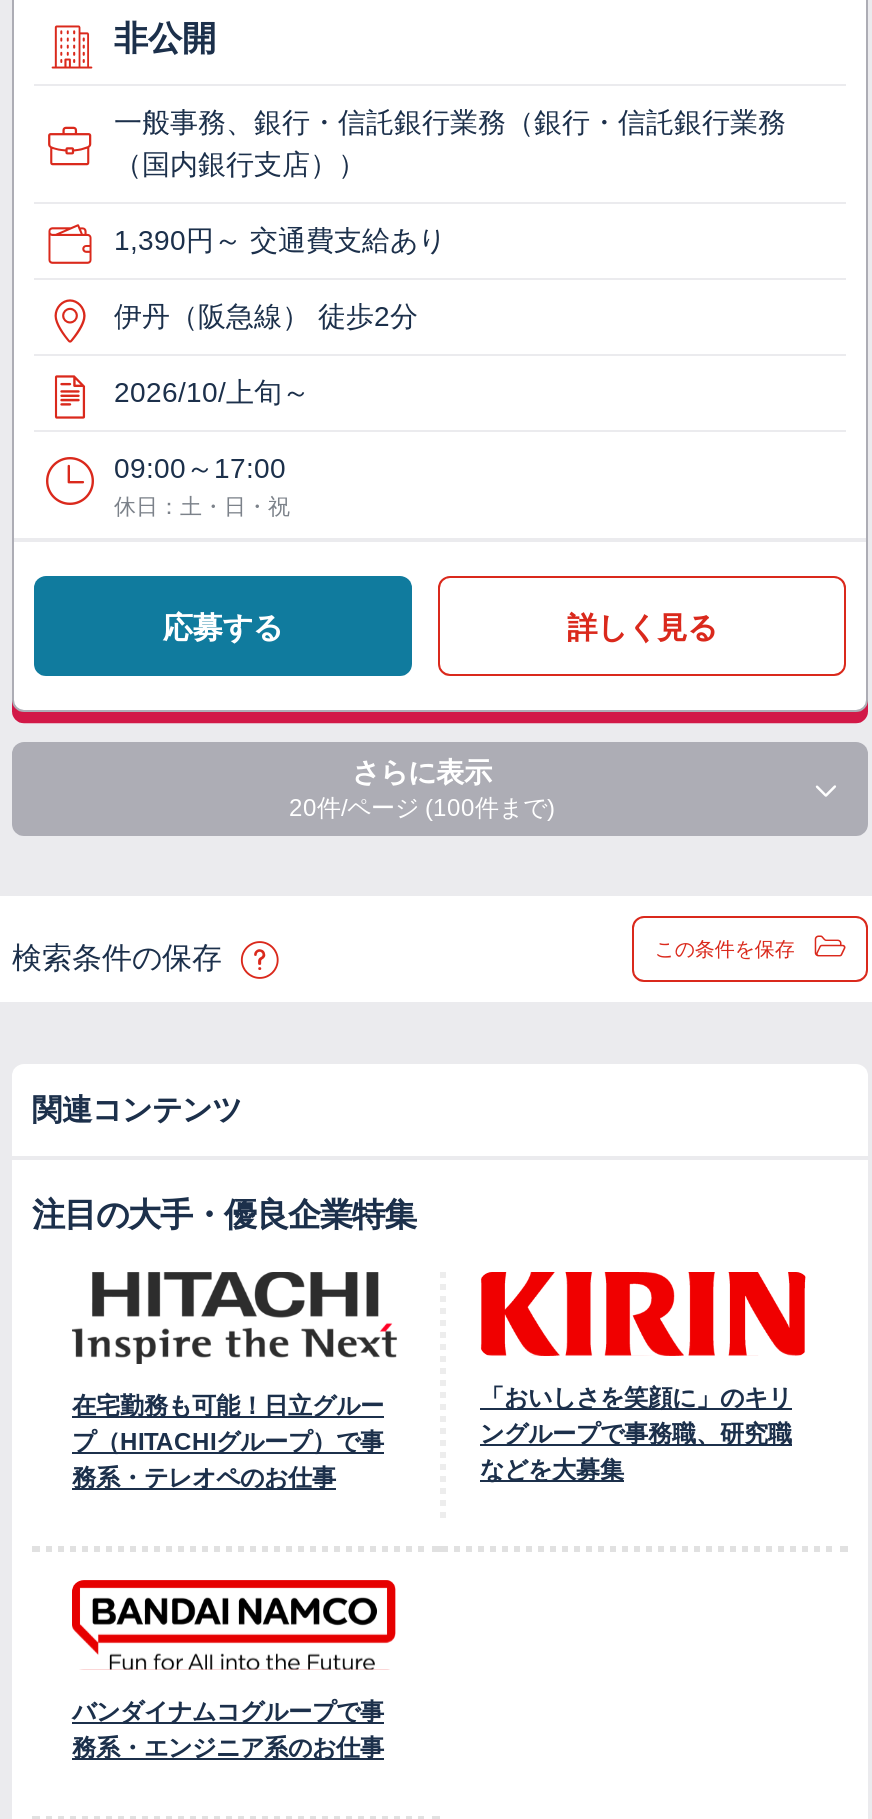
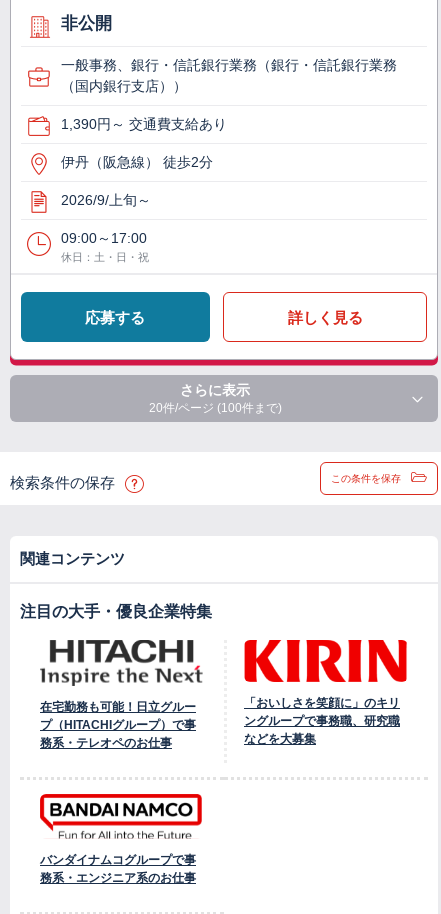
- 2026/10/上旬～
+ 2026/9/上旬～
